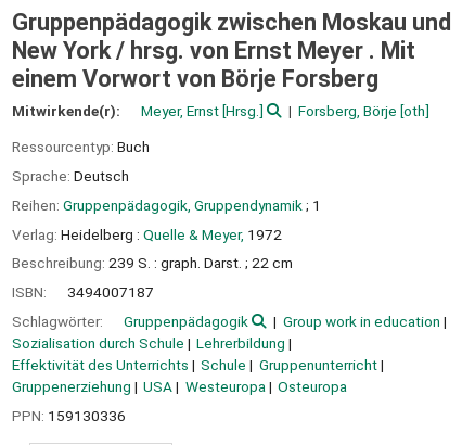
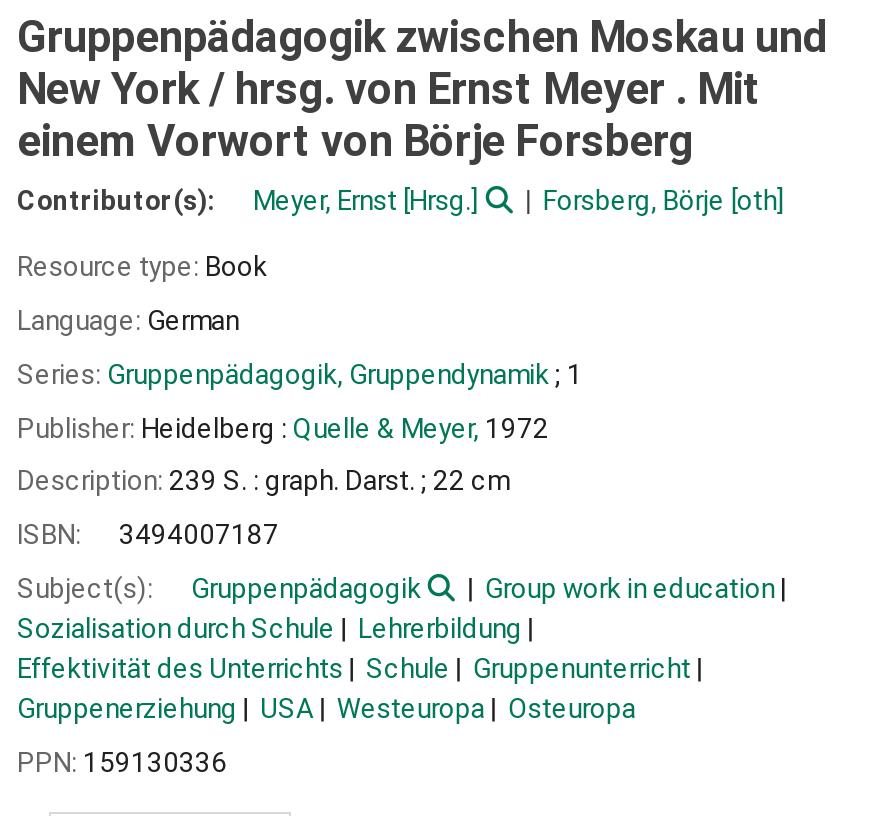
- Mitwirkende(r):
+ Contributor(s):

- Ressourcentyp: Buch
+ Resource type: Book

- Sprache: Deutsch
+ Language: German

- Reihen: Gruppenpädagogik, Gruppendynamik; 1
+ Series: Gruppenpädagogik, Gruppendynamik; 1

- Verlag: Heidelberg : Quelle & Meyer, 1972
+ Publisher: Heidelberg : Quelle & Meyer, 1972

- Beschreibung: 239 S. : graph. Darst. ; 22 cm
+ Description: 239 S. : graph. Darst. ; 22 cm

- Schlagwörter:
+ Subject(s):
